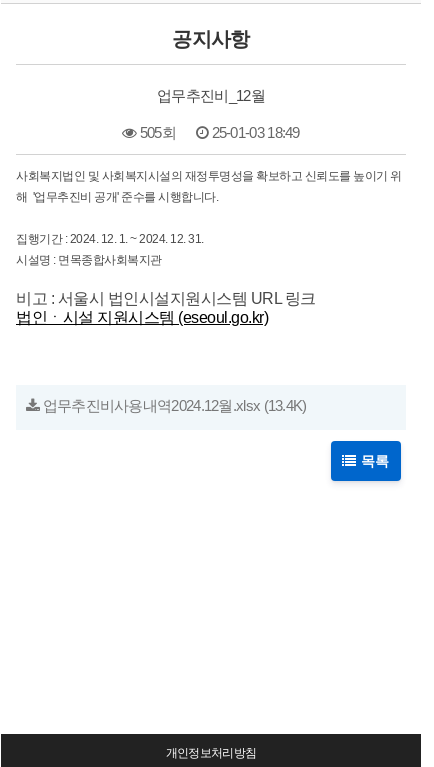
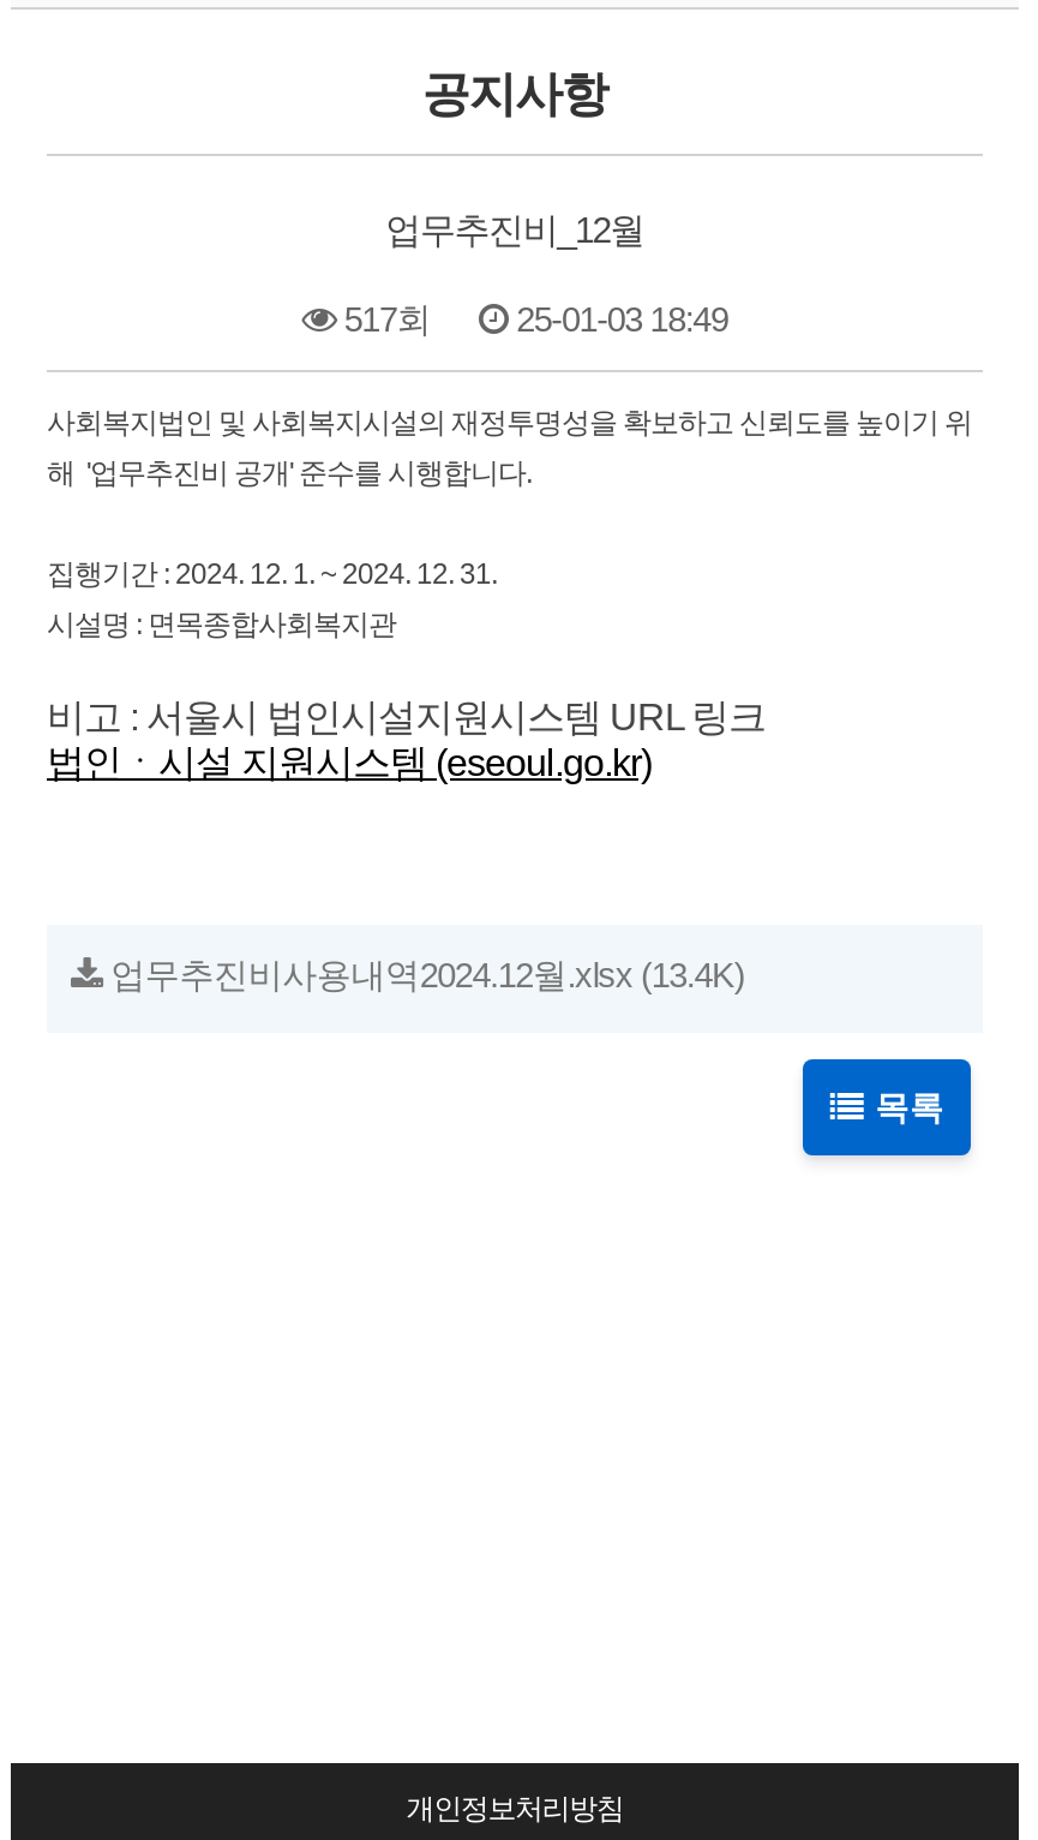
- 505회
+ 517회
